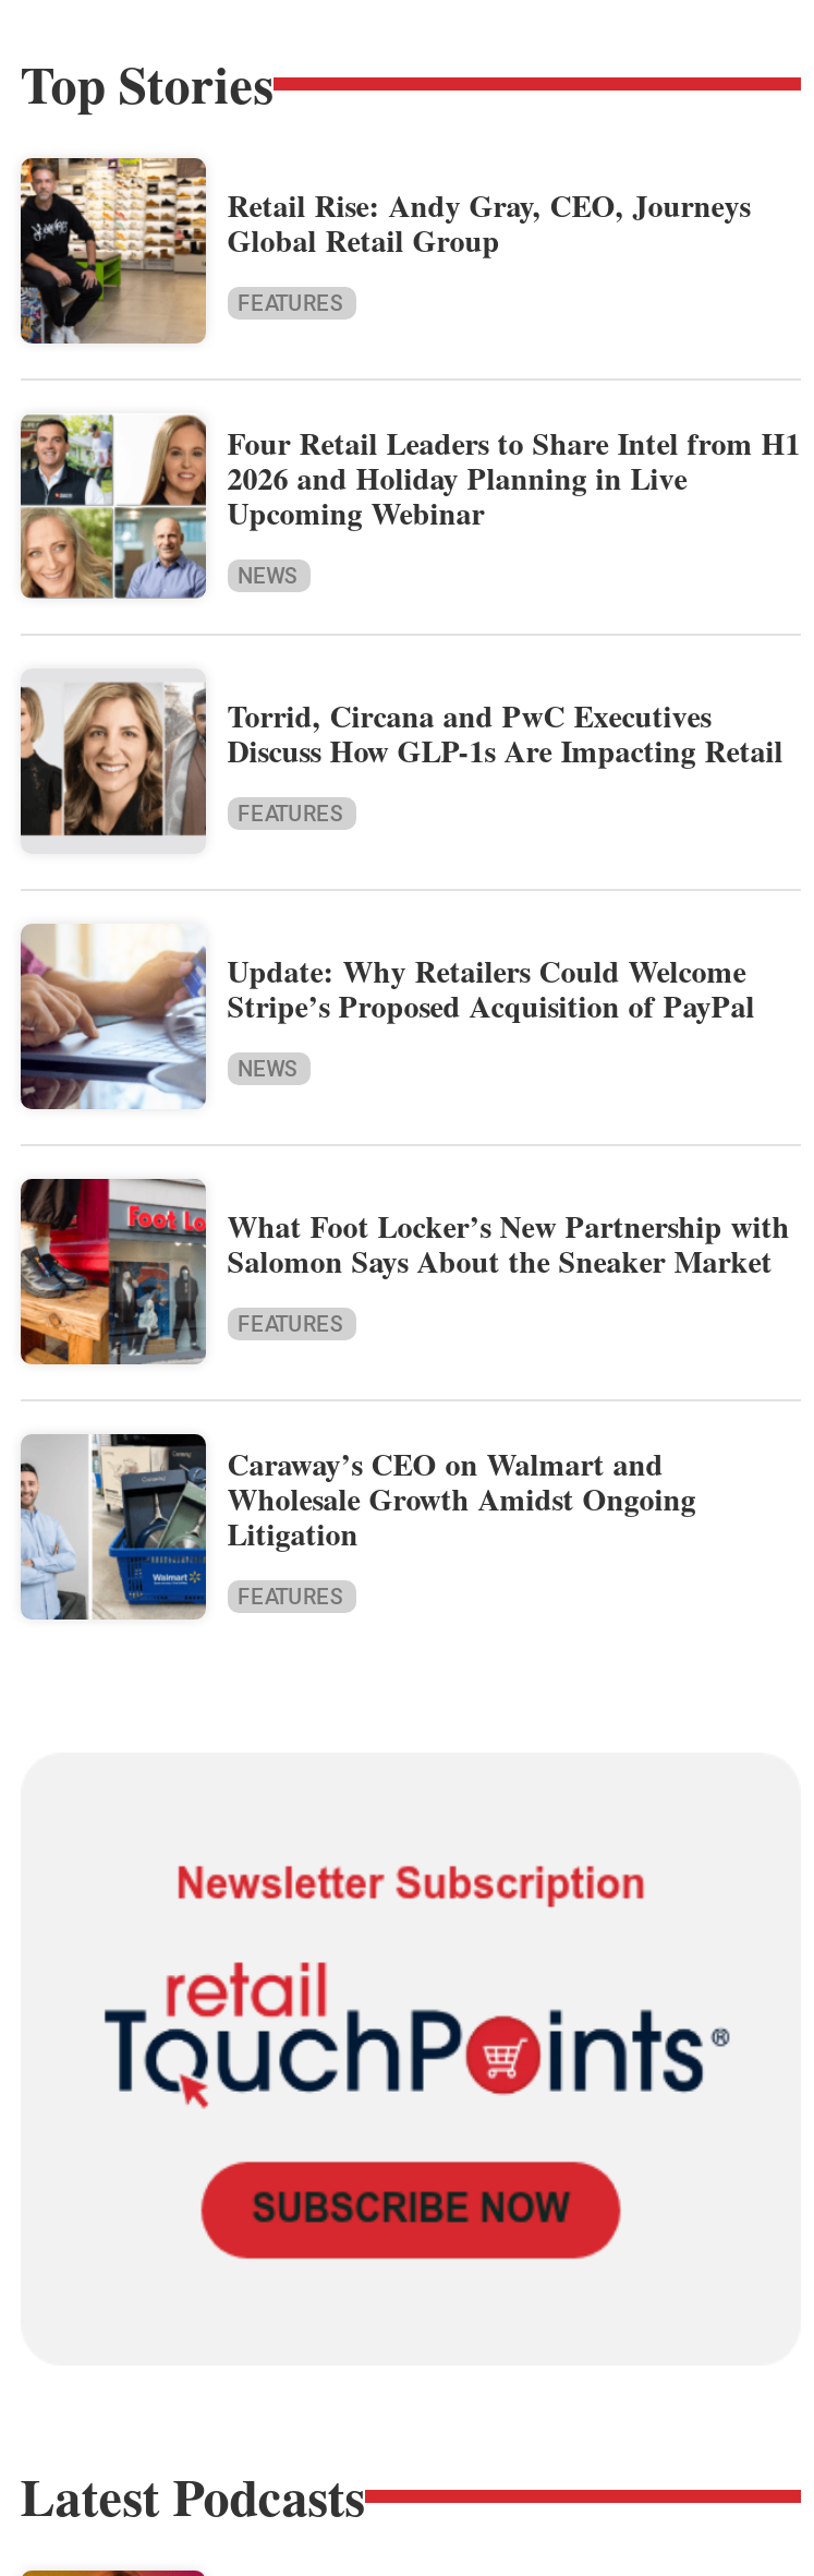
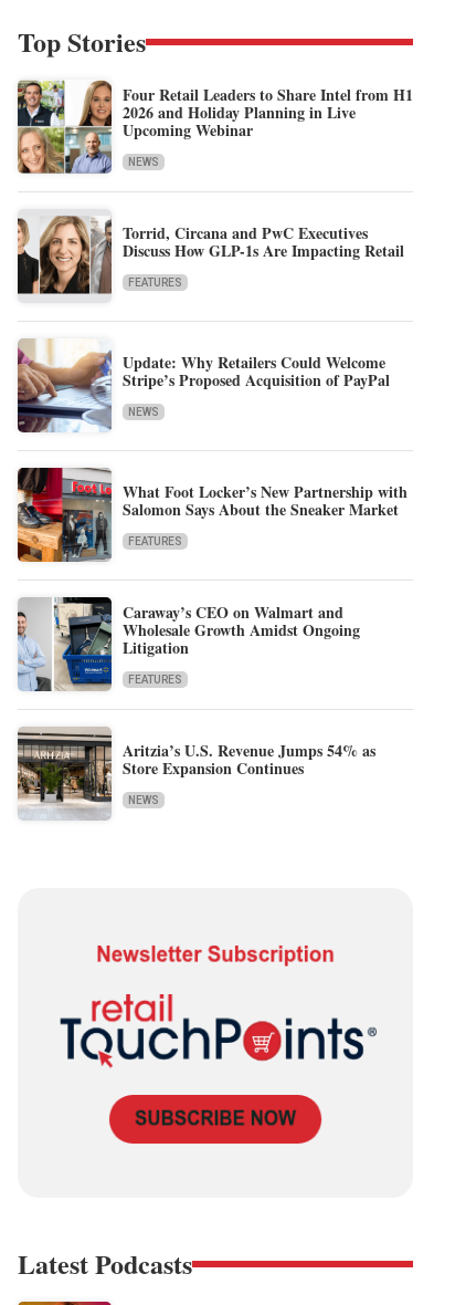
- [image]
- Retail Rise: Andy Gray, CEO, Journeys
- Global Retail Group
- FEATURES

moved up: [image] | Four Retail Leaders to Share Intel from H1 | 2026 and Holiday Planning in Live | ... | Litigation | FEATURES

+ [image]
+ Aritzia’s U.S. Revenue Jumps 54% as
+ Store Expansion Continues
+ NEWS
